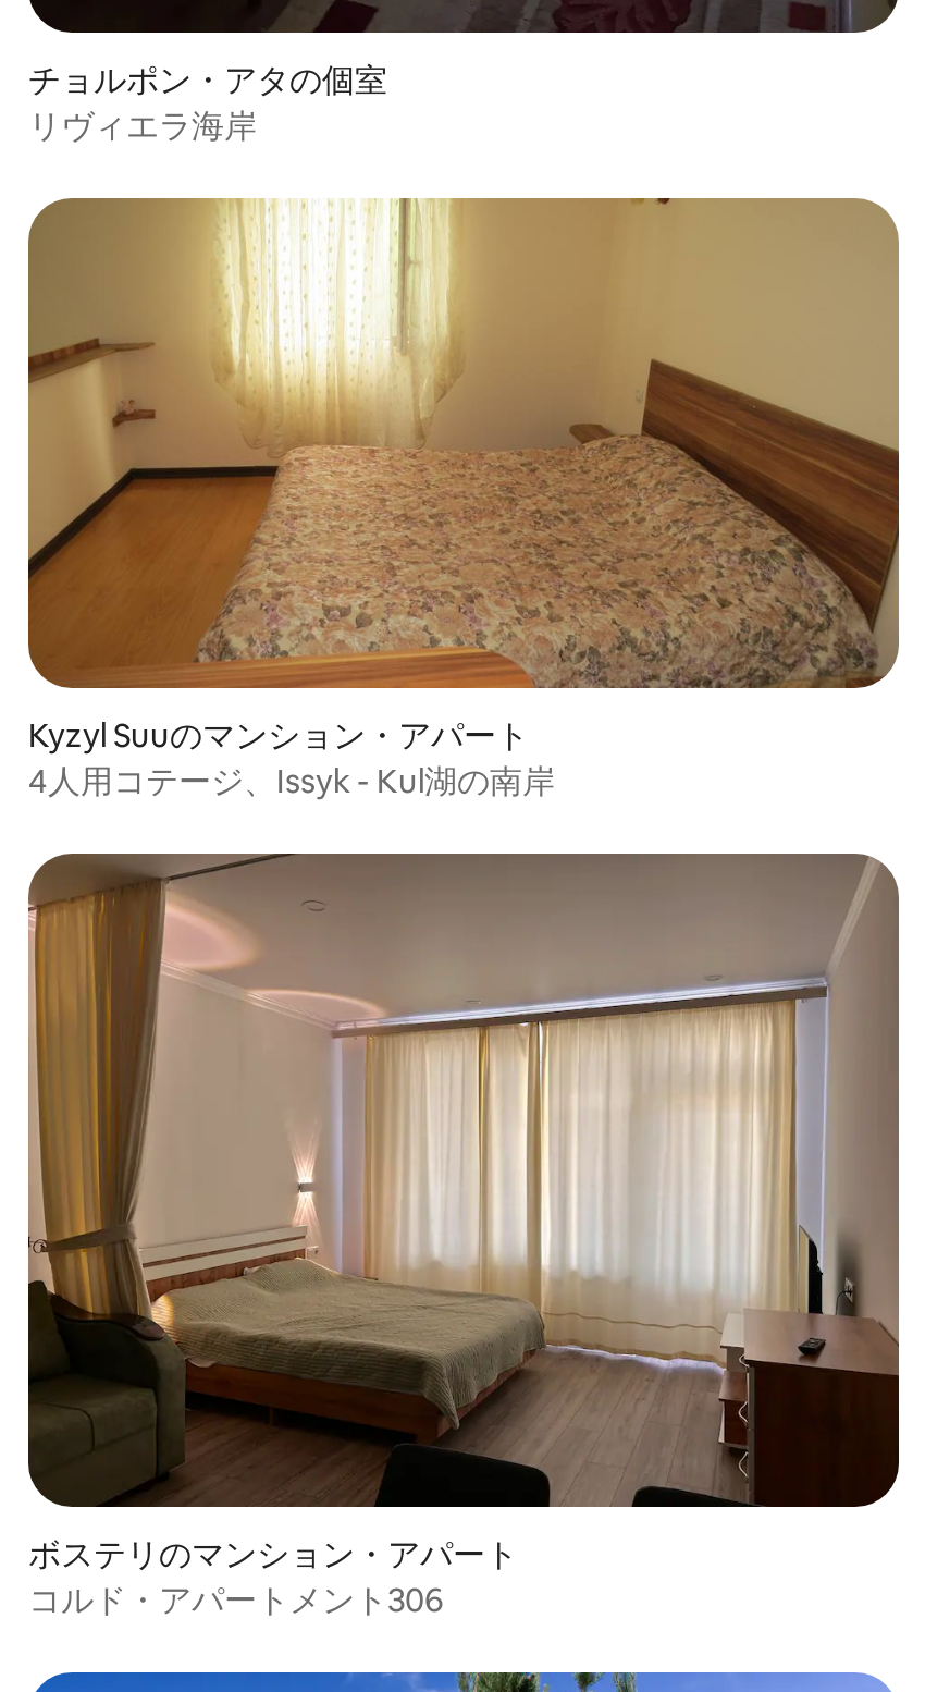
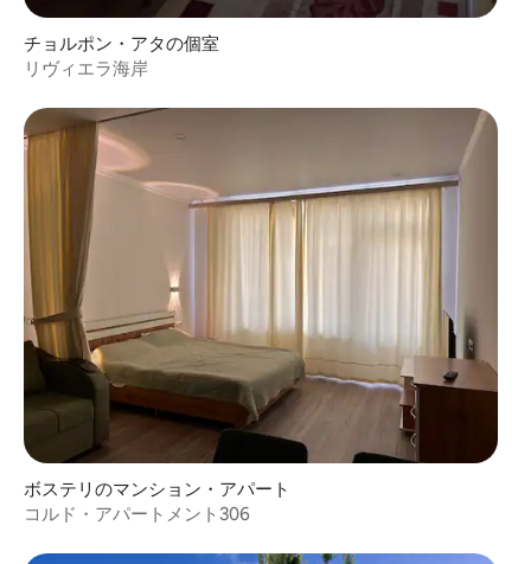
- [image]
- Kyzyl Suuのマンション・アパート
- 4人用コテージ、Issyk - Kul湖の南岸
